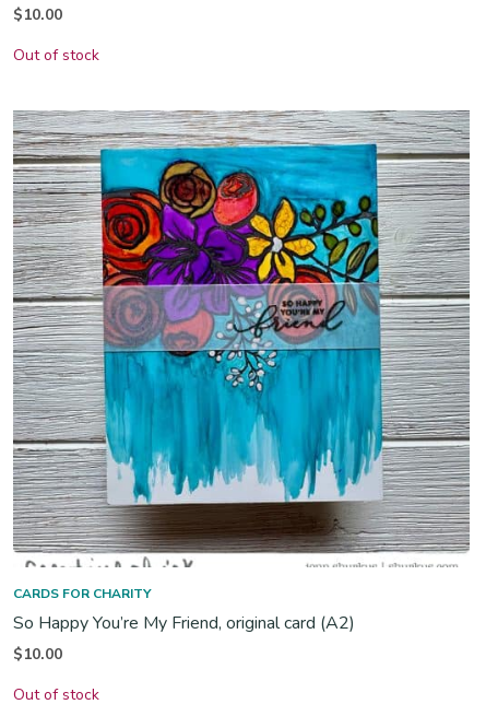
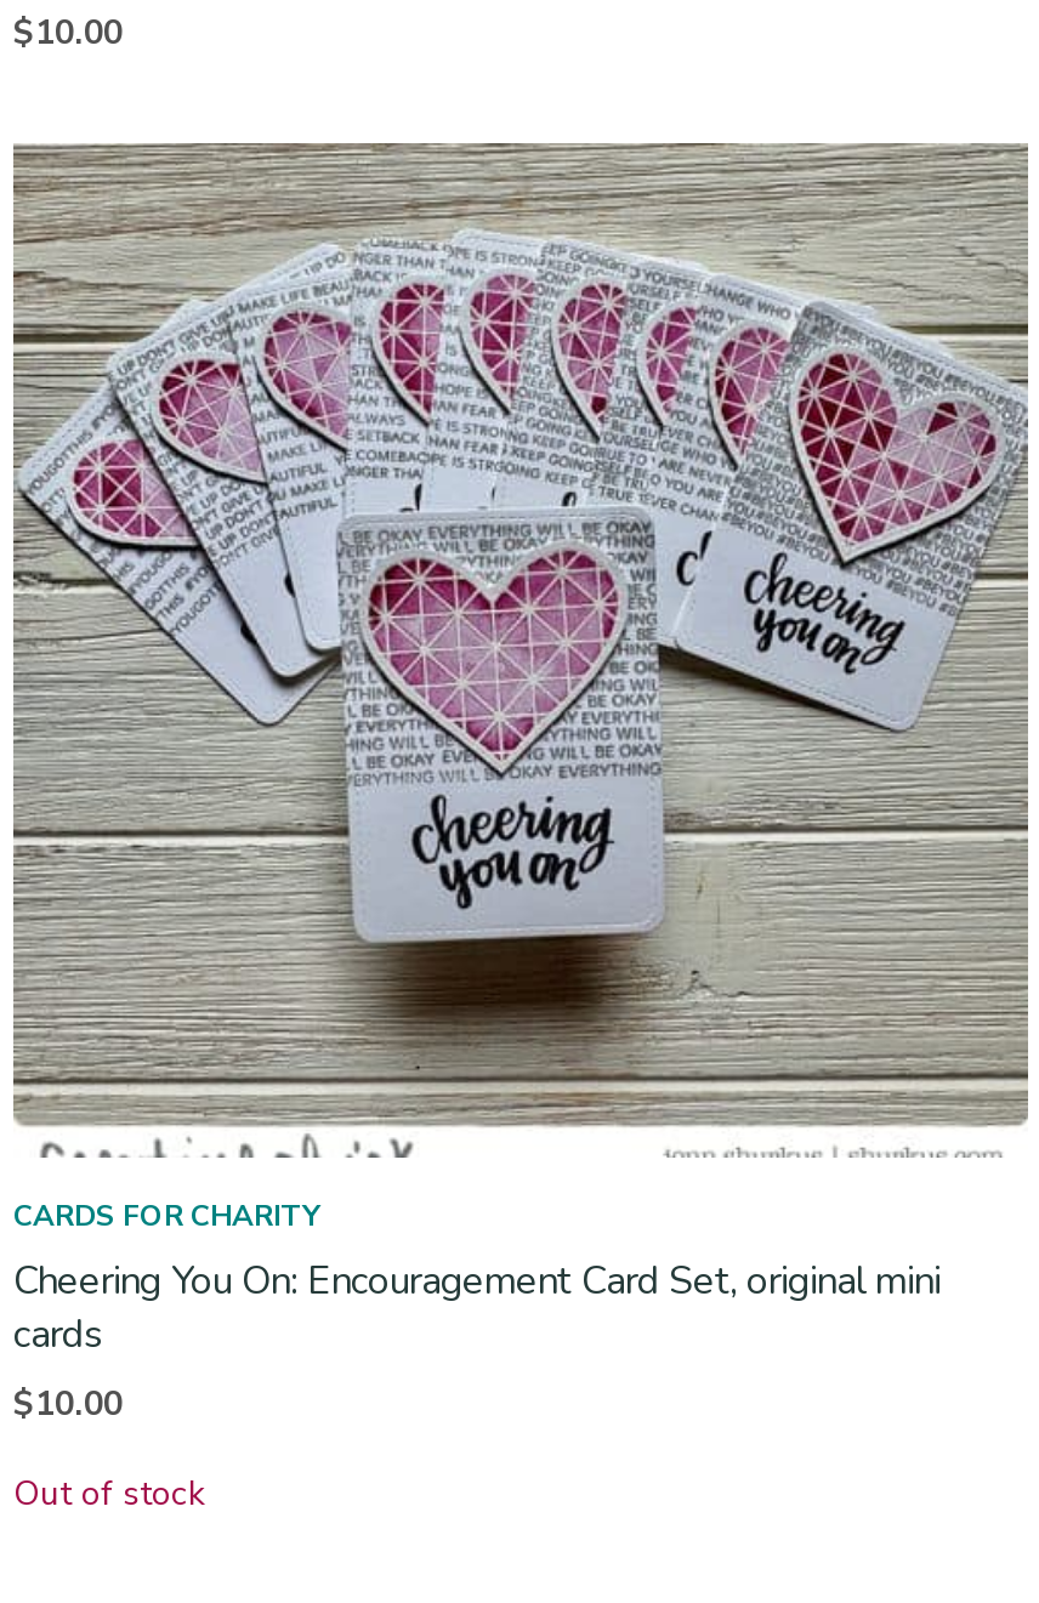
- Out of stock

- [image]
+ [image]

moved up: CARDS FOR CHARITY

- So Happy You’re My Friend, original card (A2)
+ Cheering You On: Encouragement Card Set, original mini
+ cards
